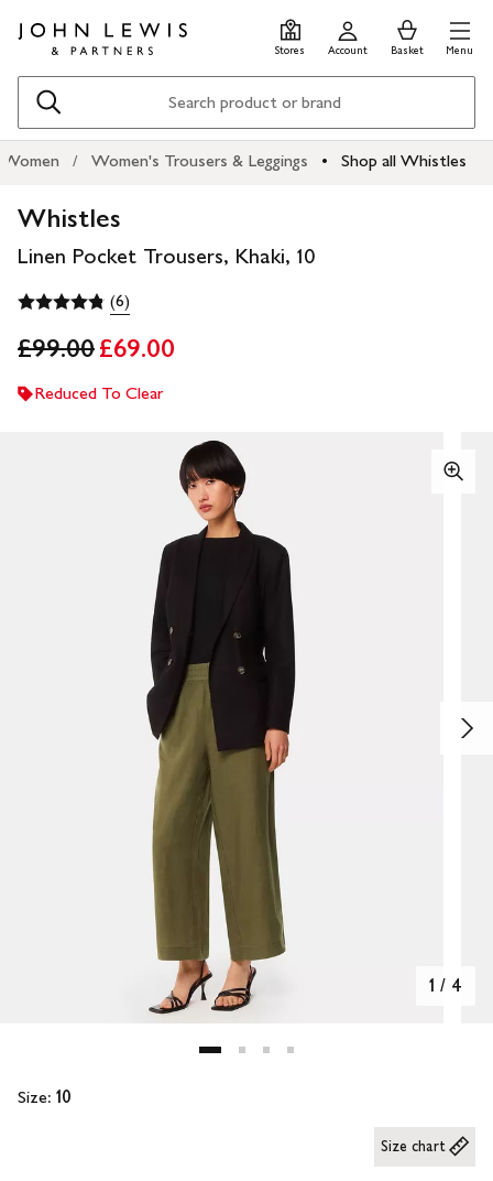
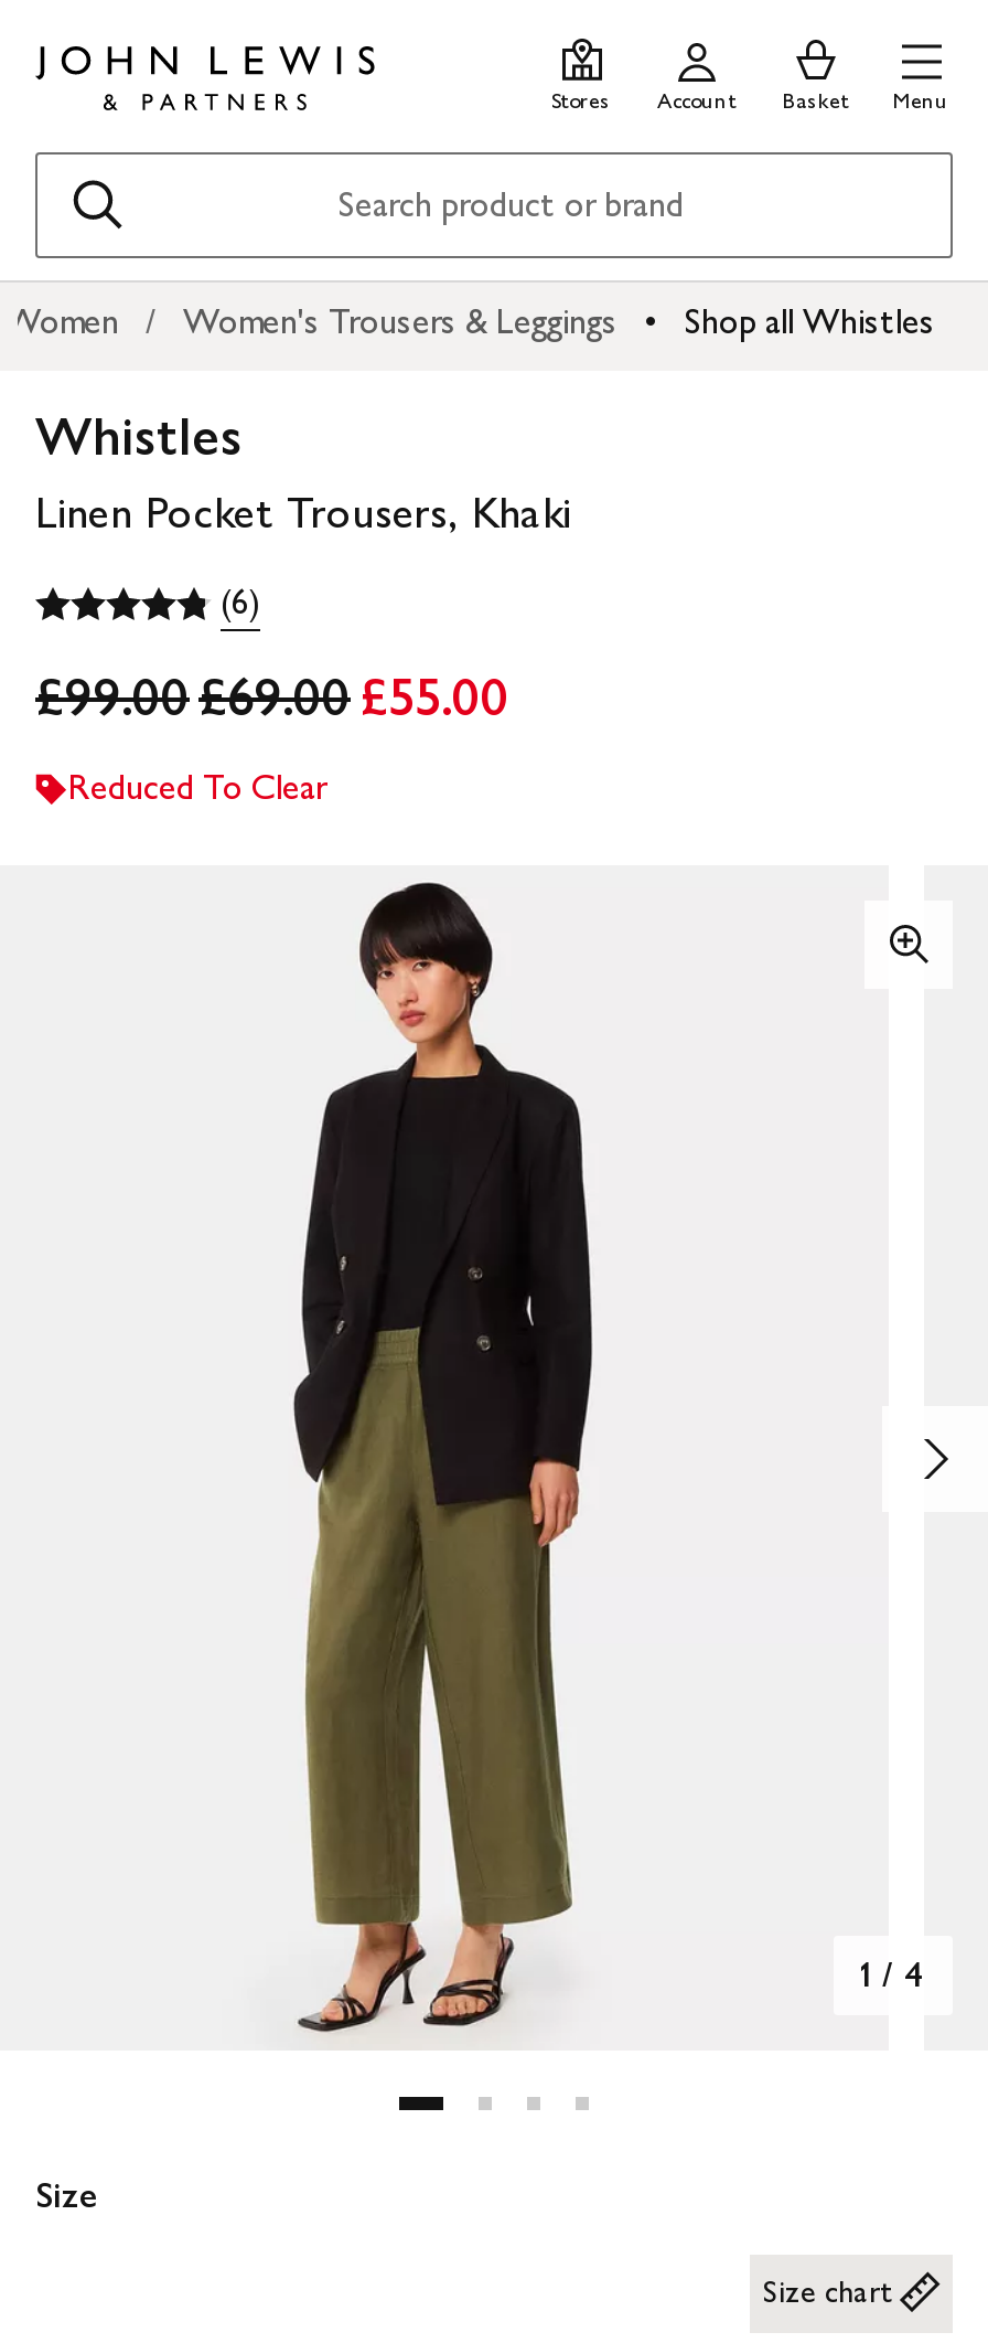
- Linen Pocket Trousers, Khaki, 10
+ Linen Pocket Trousers, Khaki

- £99.00 £69.00
+ £99.00 £69.00 £55.00

- Size: 10
+ Size
